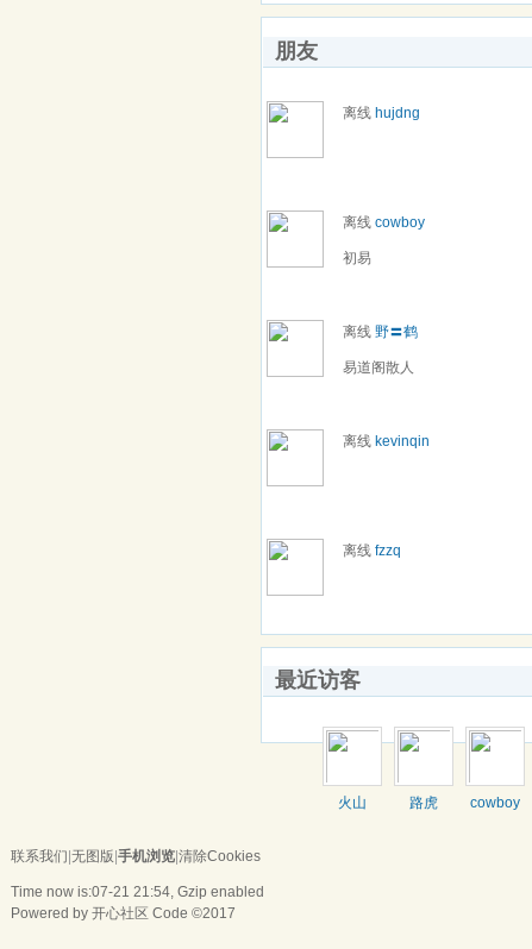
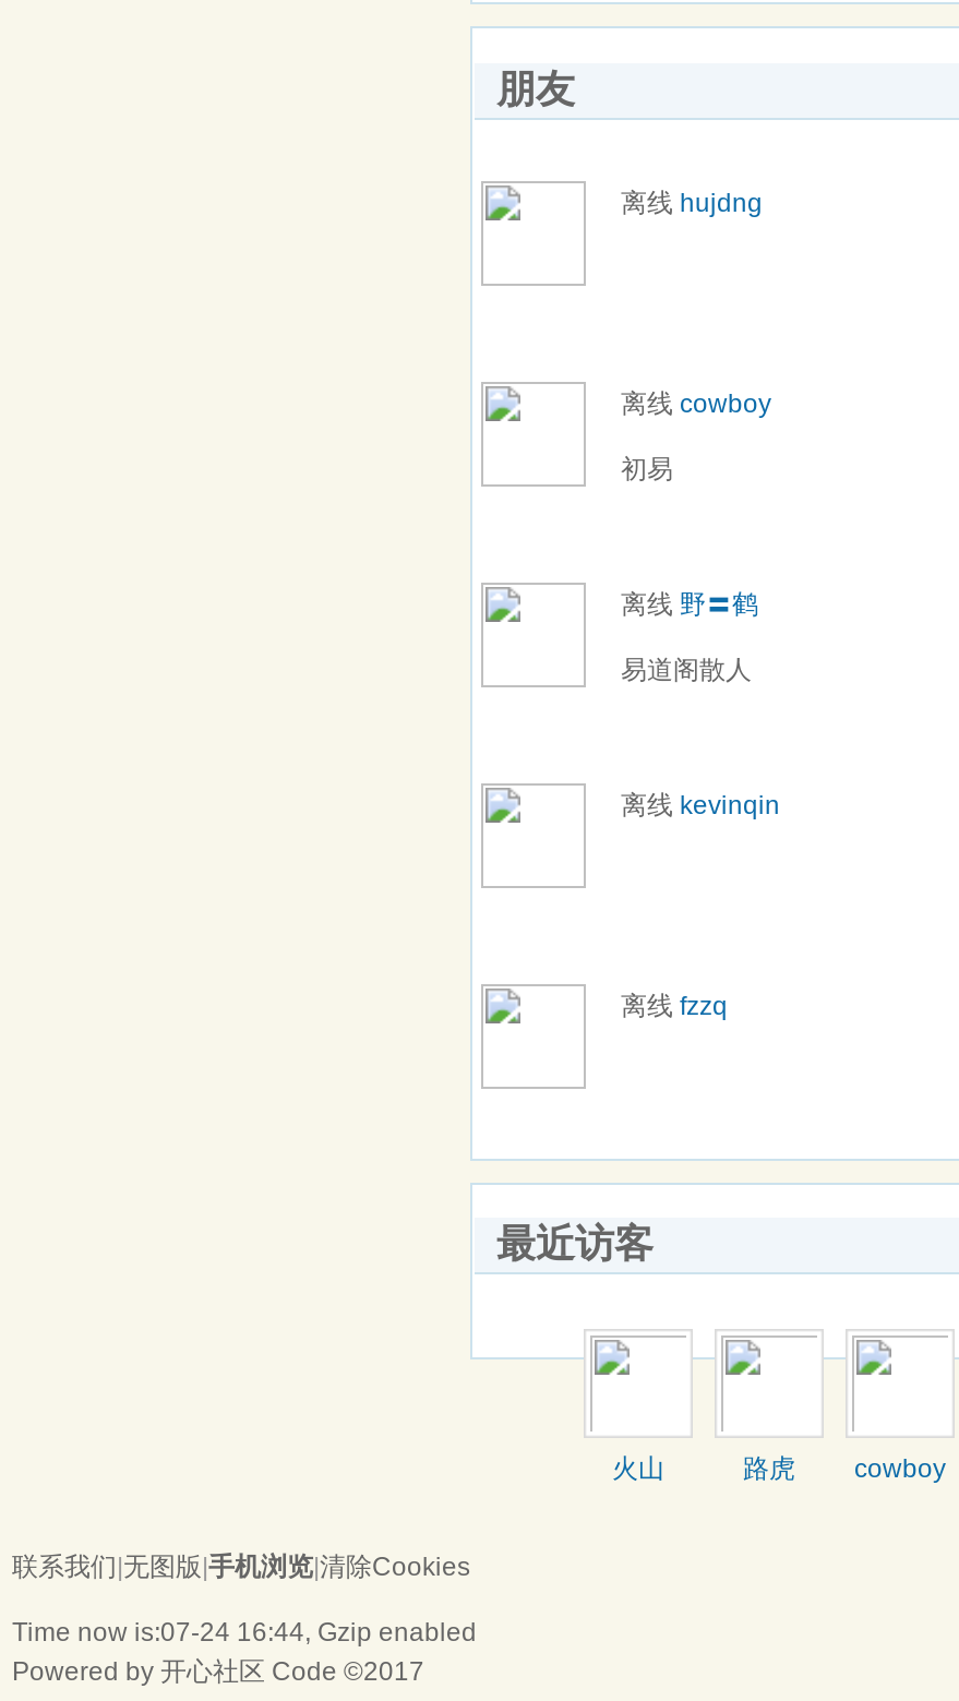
- Time now is:07-21 21:54, Gzip enabled
+ Time now is:07-24 16:44, Gzip enabled
